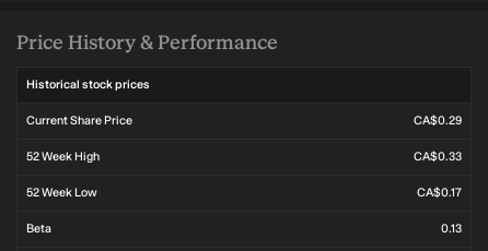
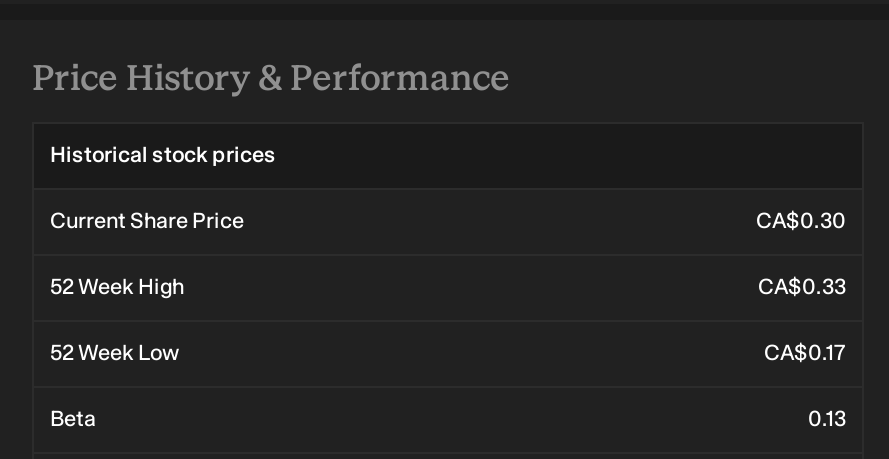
- CA$0.29
+ CA$0.30
